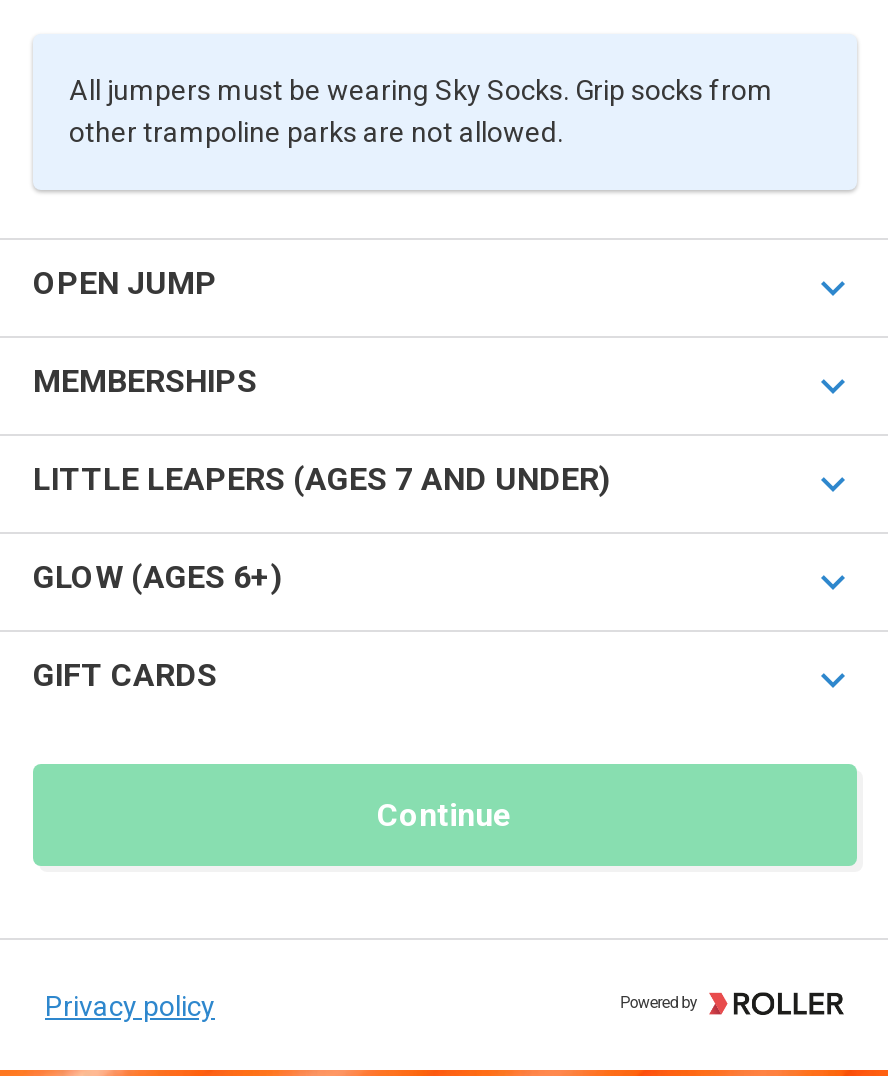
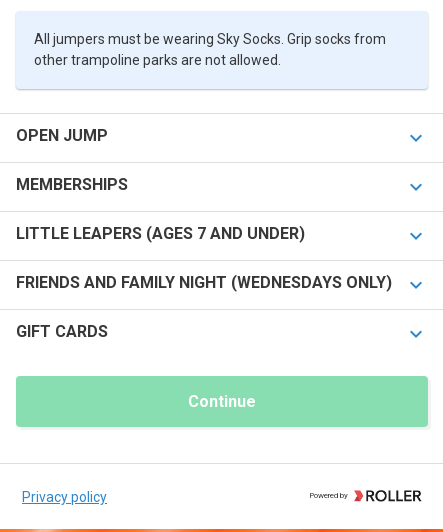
- GLOW (AGES 6+)
+ FRIENDS AND FAMILY NIGHT (WEDNESDAYS ONLY)
